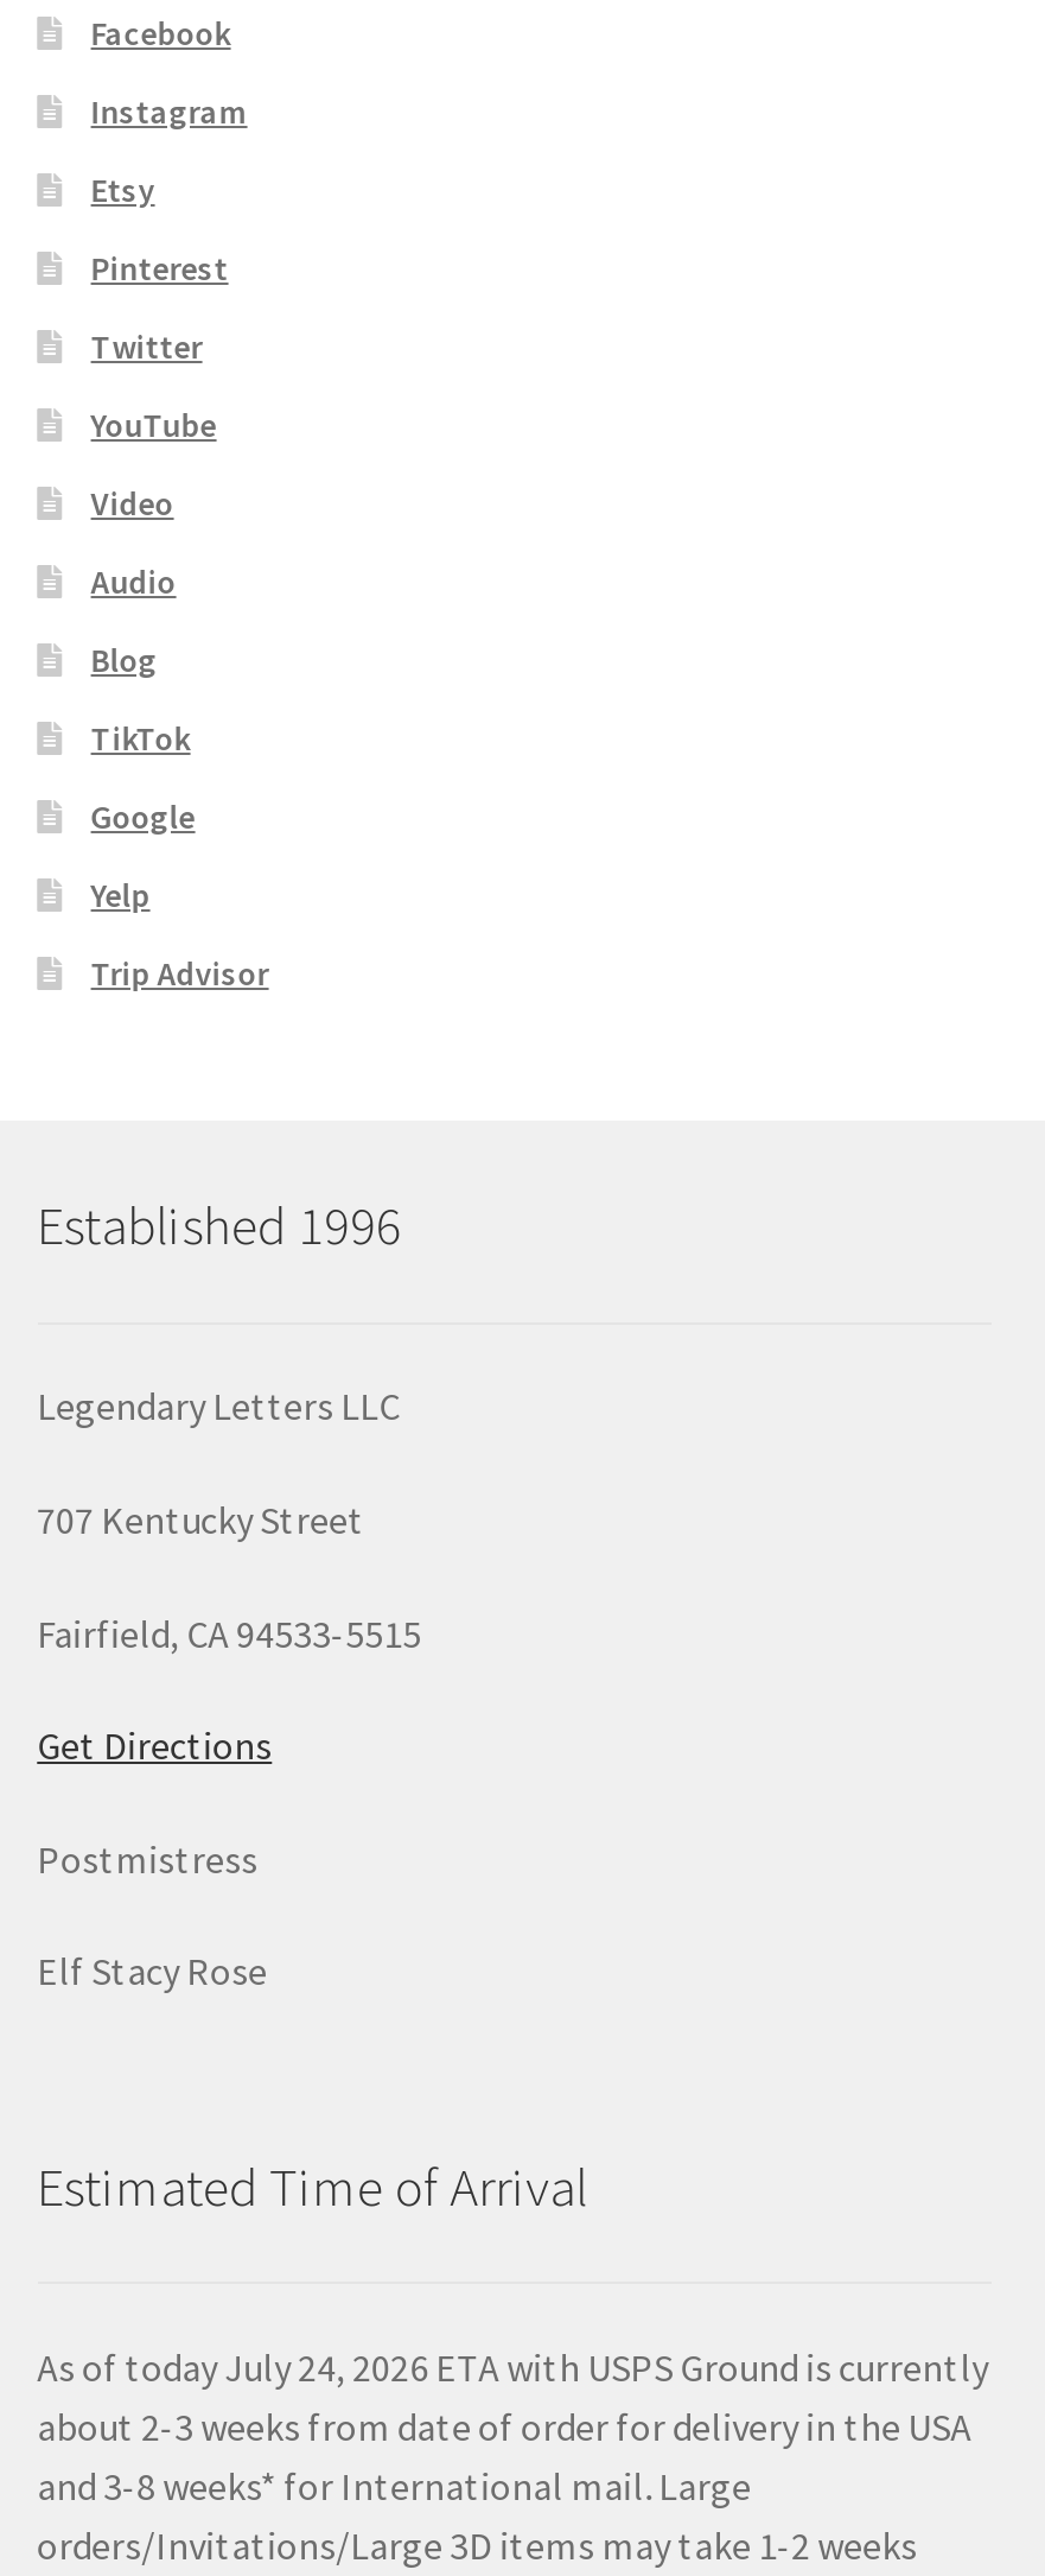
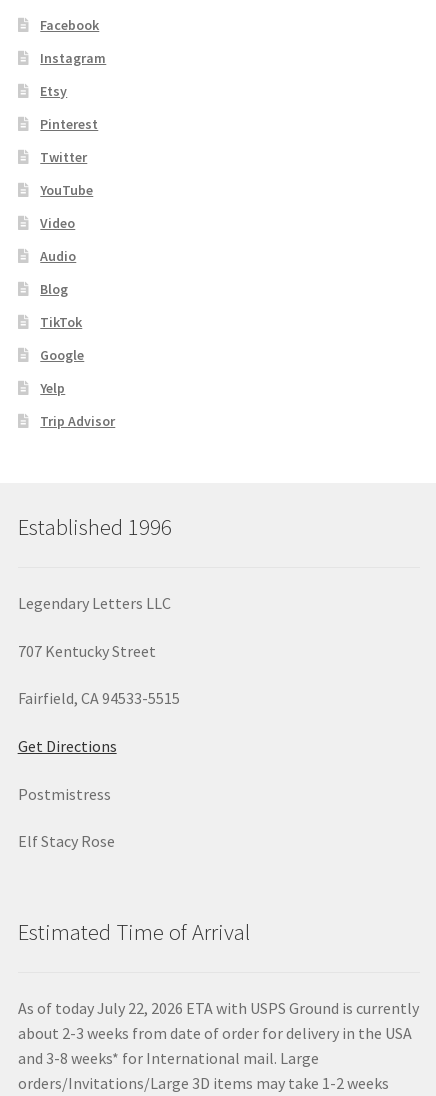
- As of today July 24, 2026 ETA with USPS Ground is currently
+ As of today July 22, 2026 ETA with USPS Ground is currently
